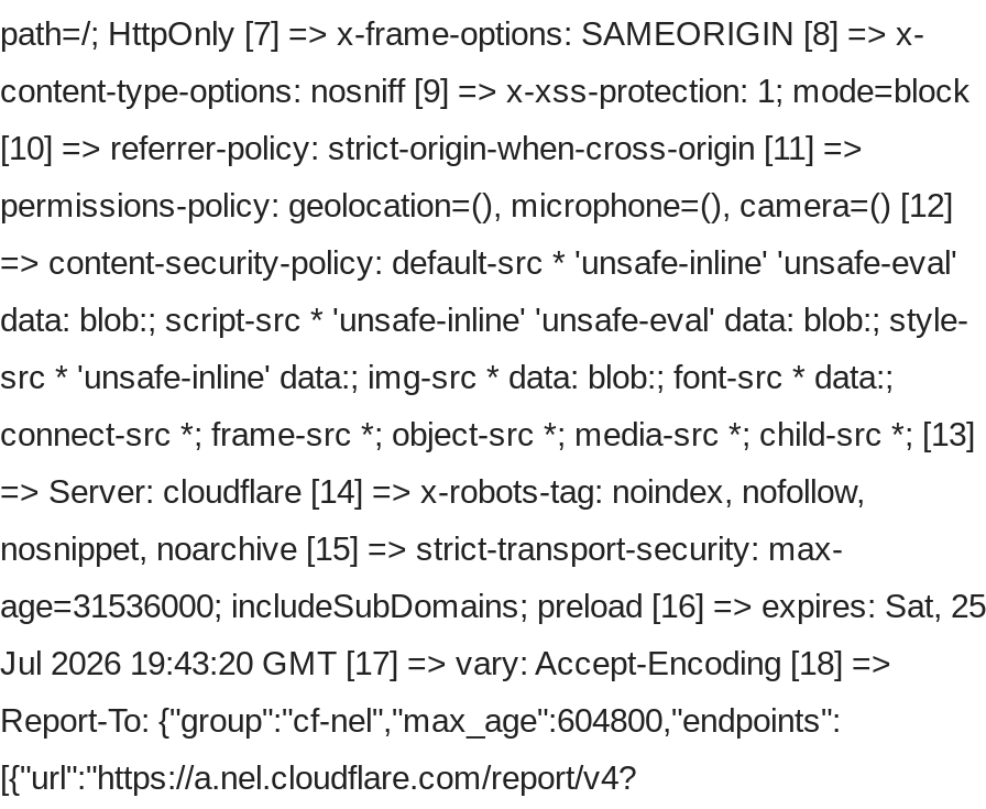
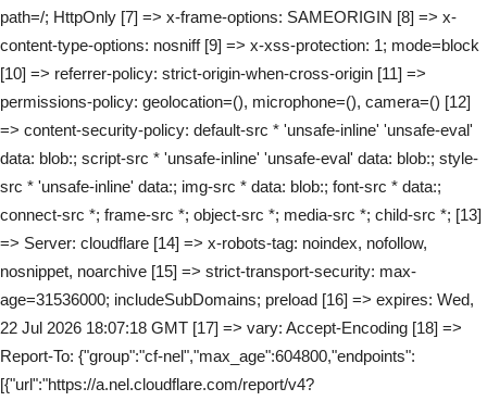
- age=31536000; includeSubDomains; preload [16] => expires: Sat, 25
+ age=31536000; includeSubDomains; preload [16] => expires: Wed,

- Jul 2026 19:43:20 GMT [17] => vary: Accept-Encoding [18] =>
+ 22 Jul 2026 18:07:18 GMT [17] => vary: Accept-Encoding [18] =>
